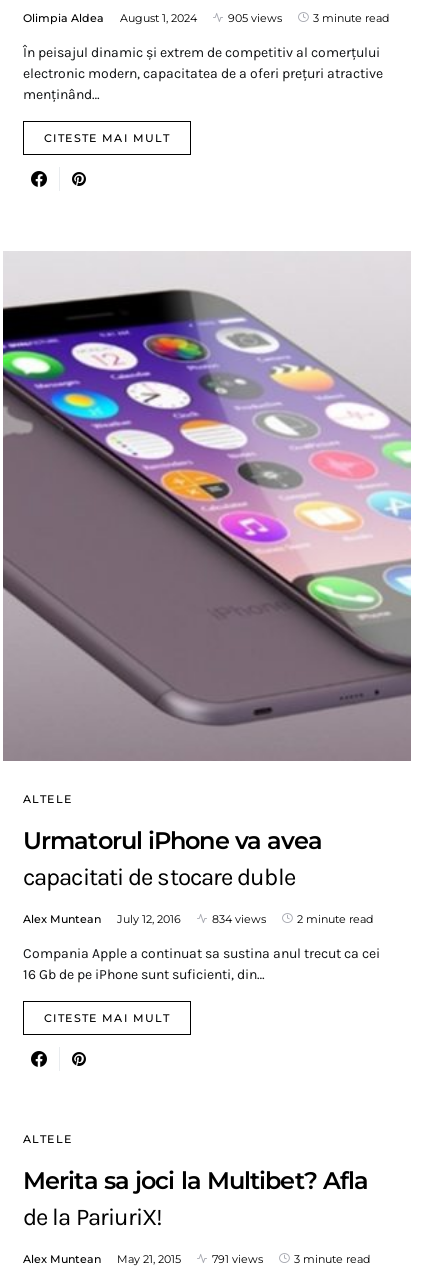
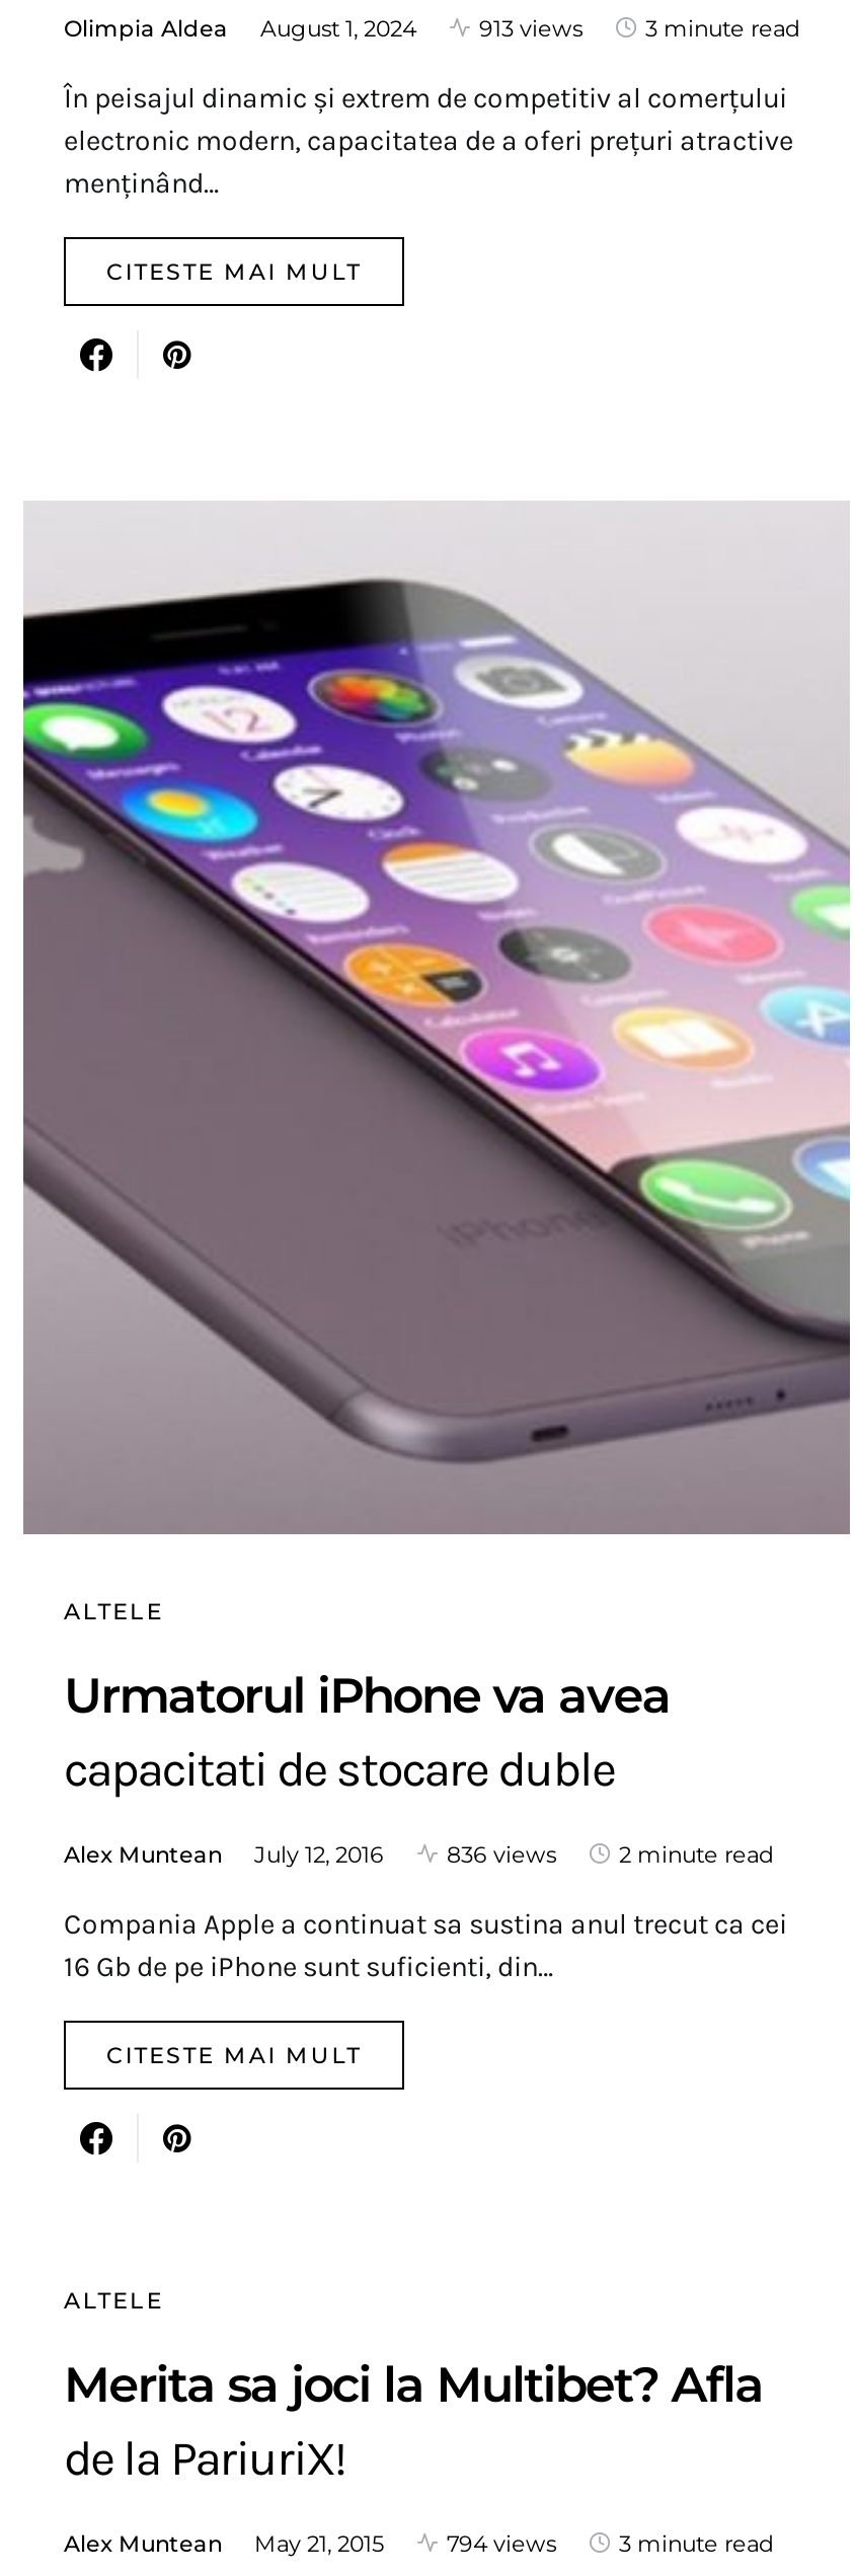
- 905 views
+ 913 views

- 834 views
+ 836 views

- 791 views
+ 794 views
